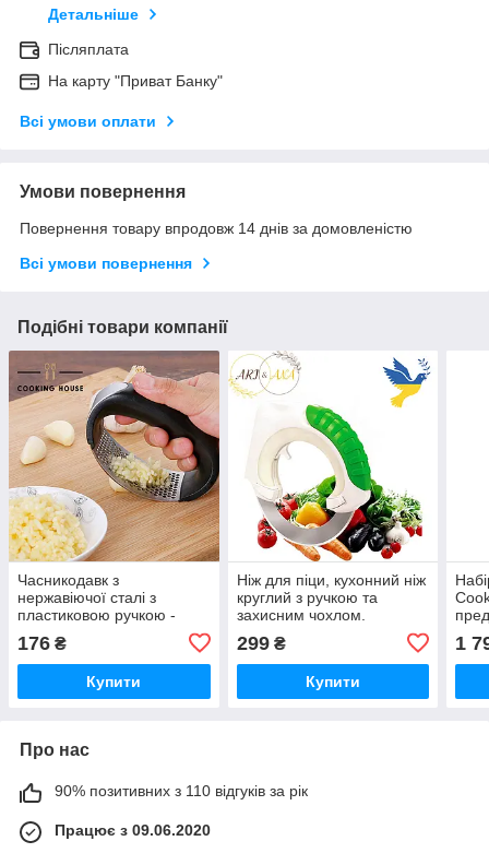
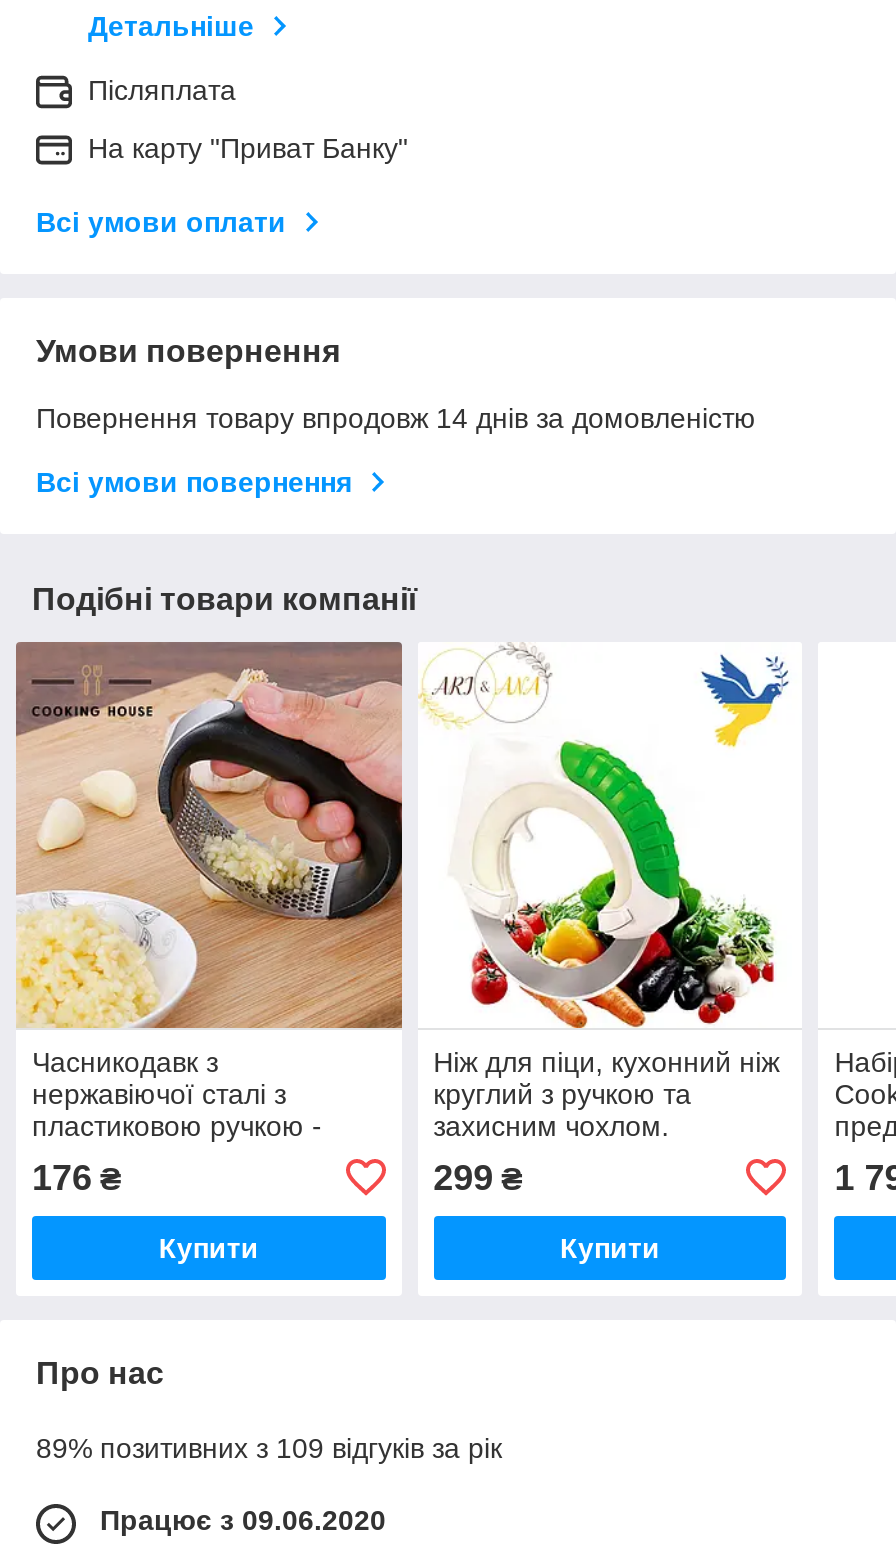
- 90% позитивних з 110 відгуків за рік
+ 89% позитивних з 109 відгуків за рік
